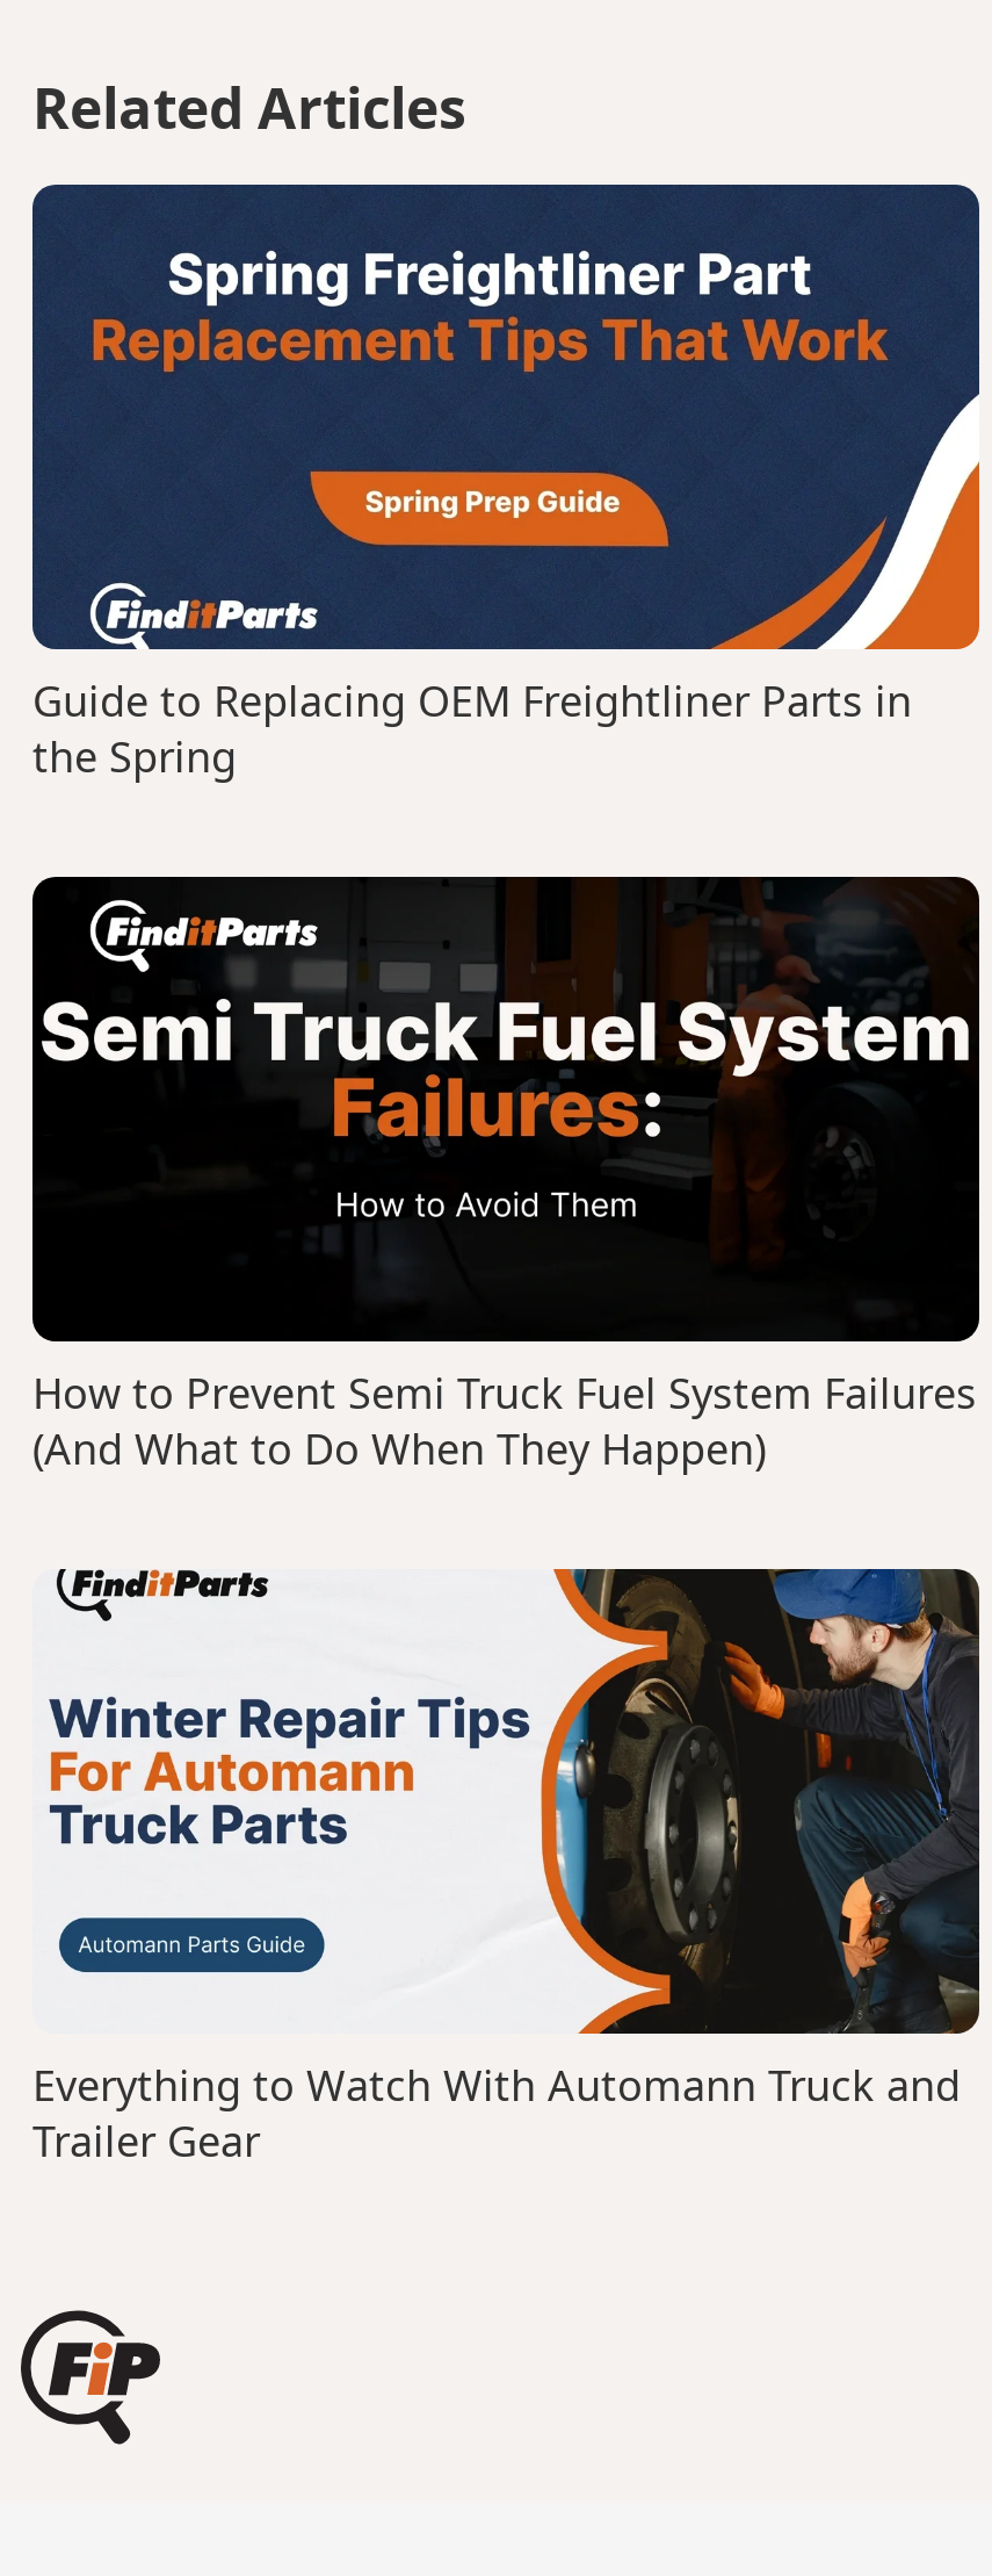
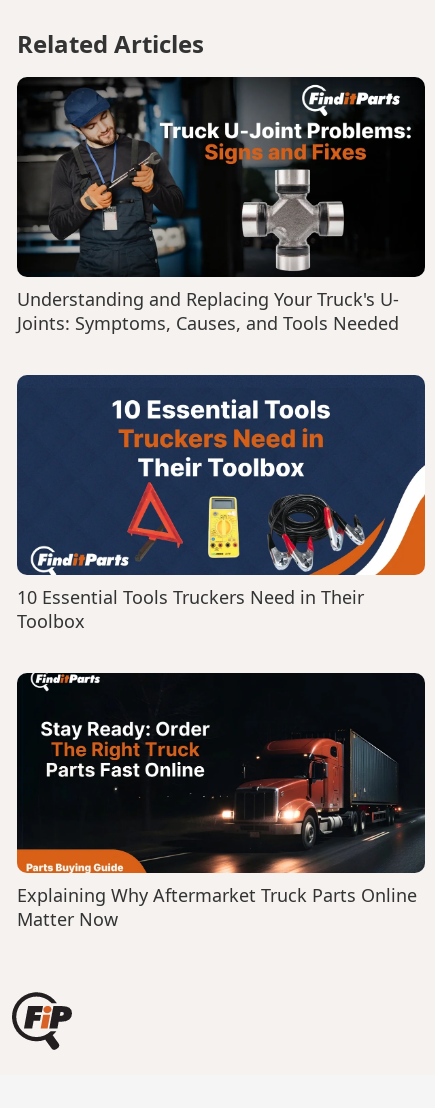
- [image]
- Guide to Replacing OEM Freightliner Parts in
- the Spring
+ [image]
+ Understanding and Replacing Your Truck's U-
+ Joints: Symptoms, Causes, and Tools Needed

- [image]
- How to Prevent Semi Truck Fuel System Failures
- (And What to Do When They Happen)
+ [image]
+ 10 Essential Tools Truckers Need in Their
+ Toolbox

- [image]
- Everything to Watch With Automann Truck and
- Trailer Gear
+ [image]
+ Explaining Why Aftermarket Truck Parts Online
+ Matter Now
